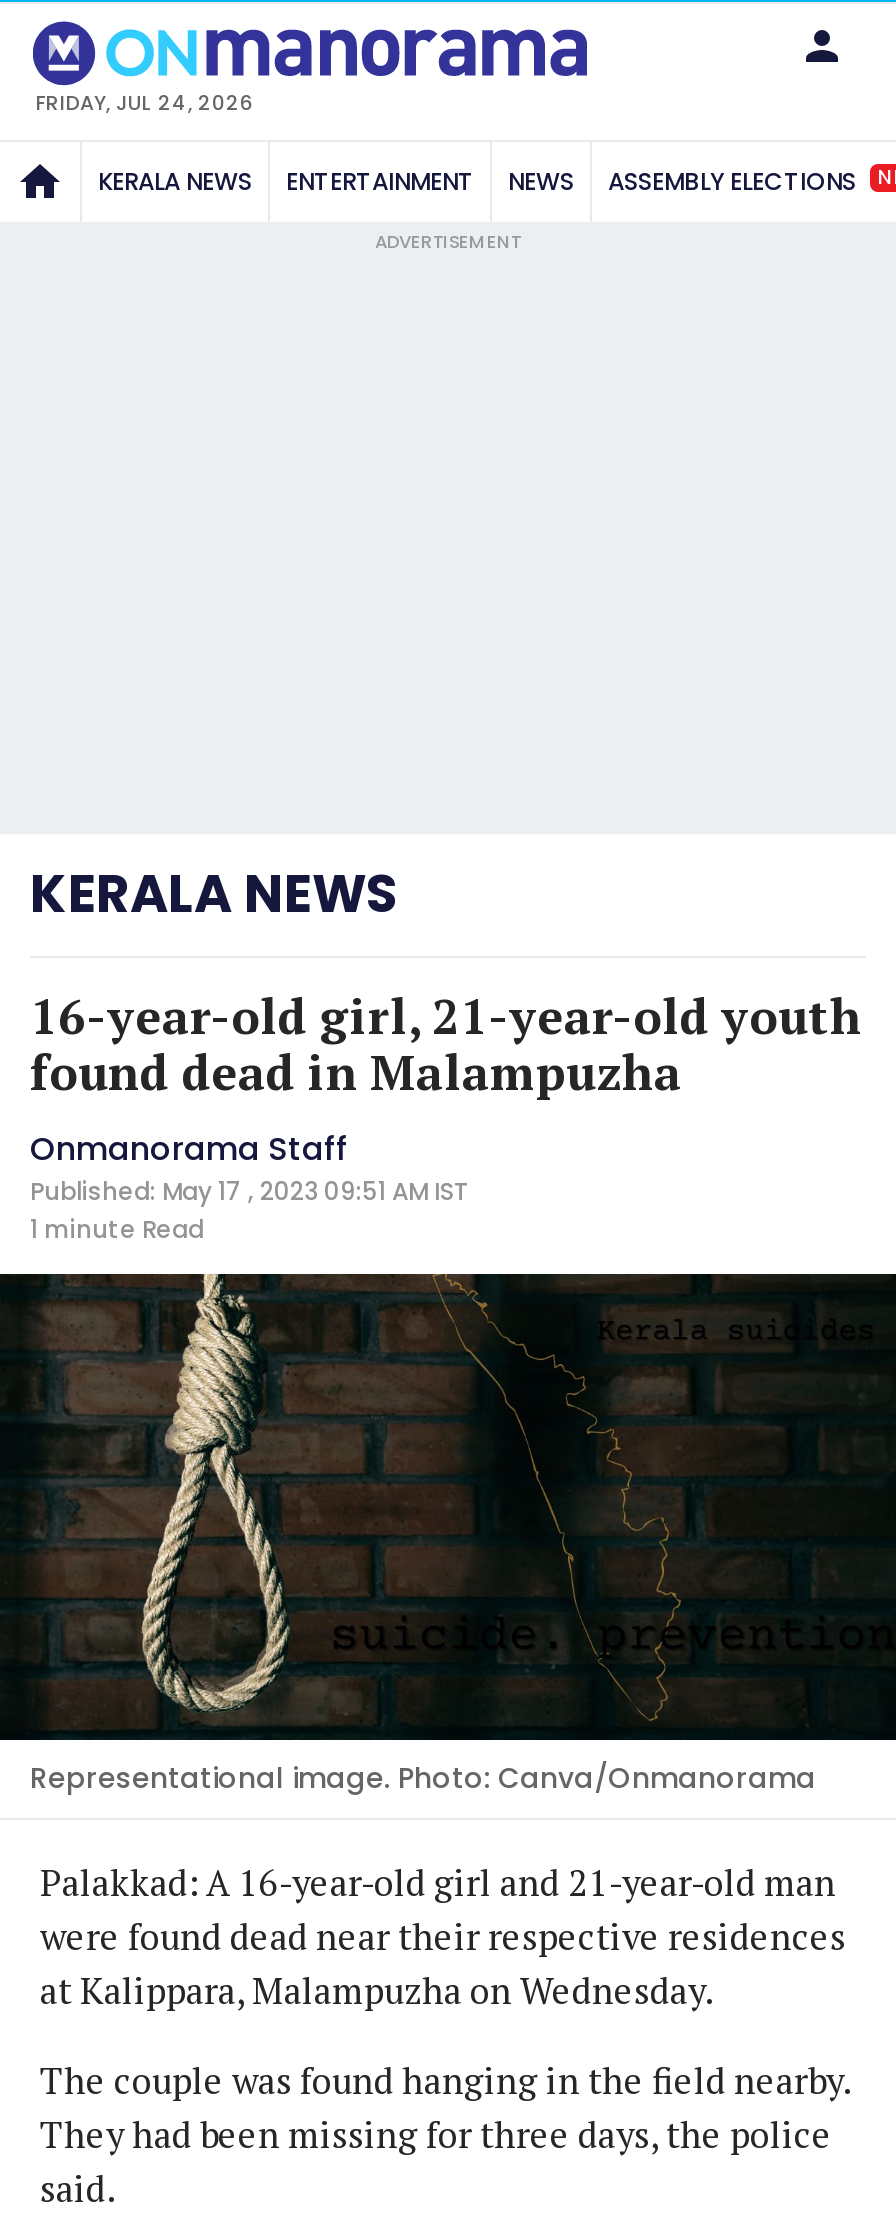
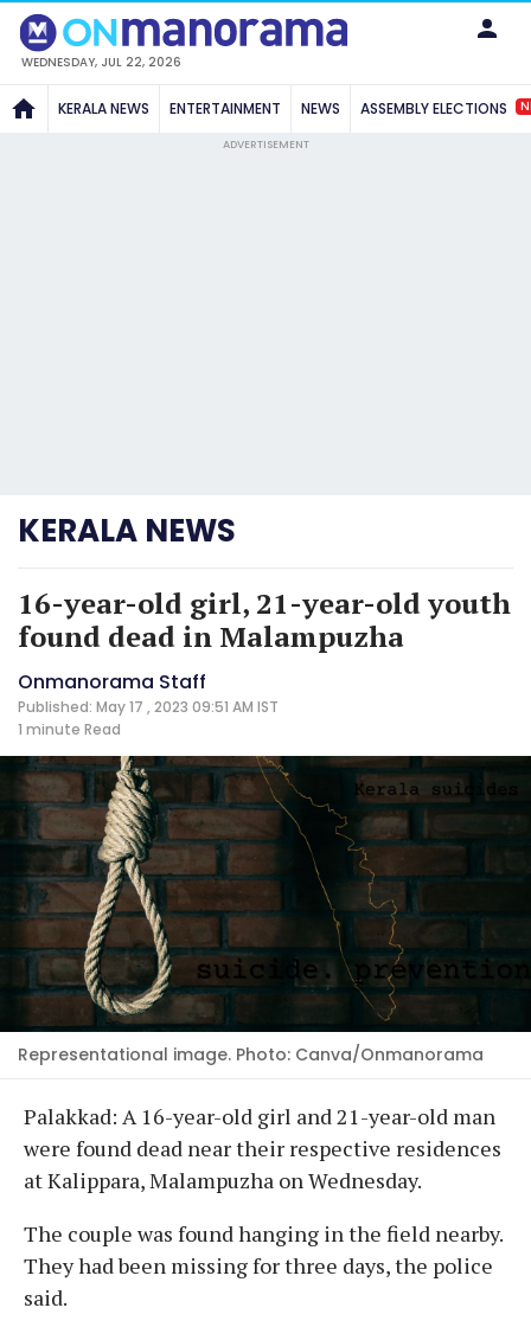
- FRIDAY, JUL 24, 2026
+ WEDNESDAY, JUL 22, 2026
